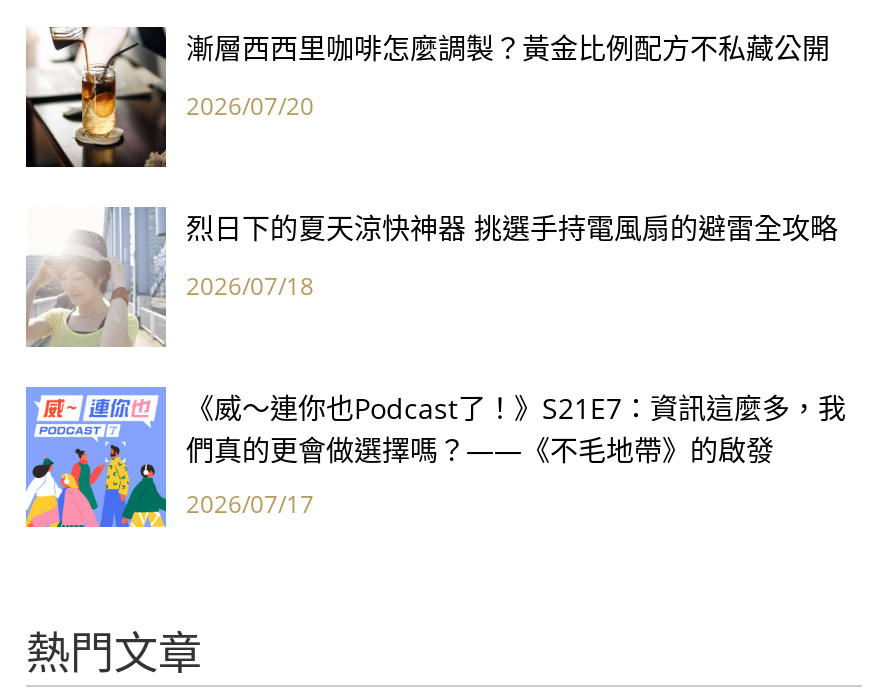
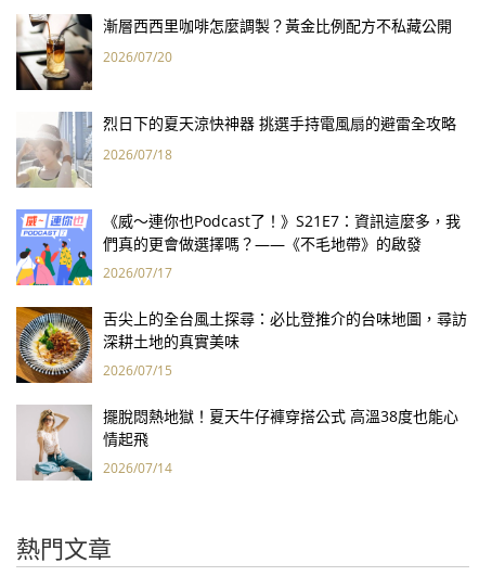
+ [image]
+ 舌尖上的全台風土探尋：必比登推介的台味地圖，尋訪
+ 深耕土地的真實美味
+ 2026/07/15
+ 擺脫悶熱地獄！夏天牛仔褲穿搭公式 高溫38度也能心
+ 情起飛
+ 2026/07/14

+ [image]
